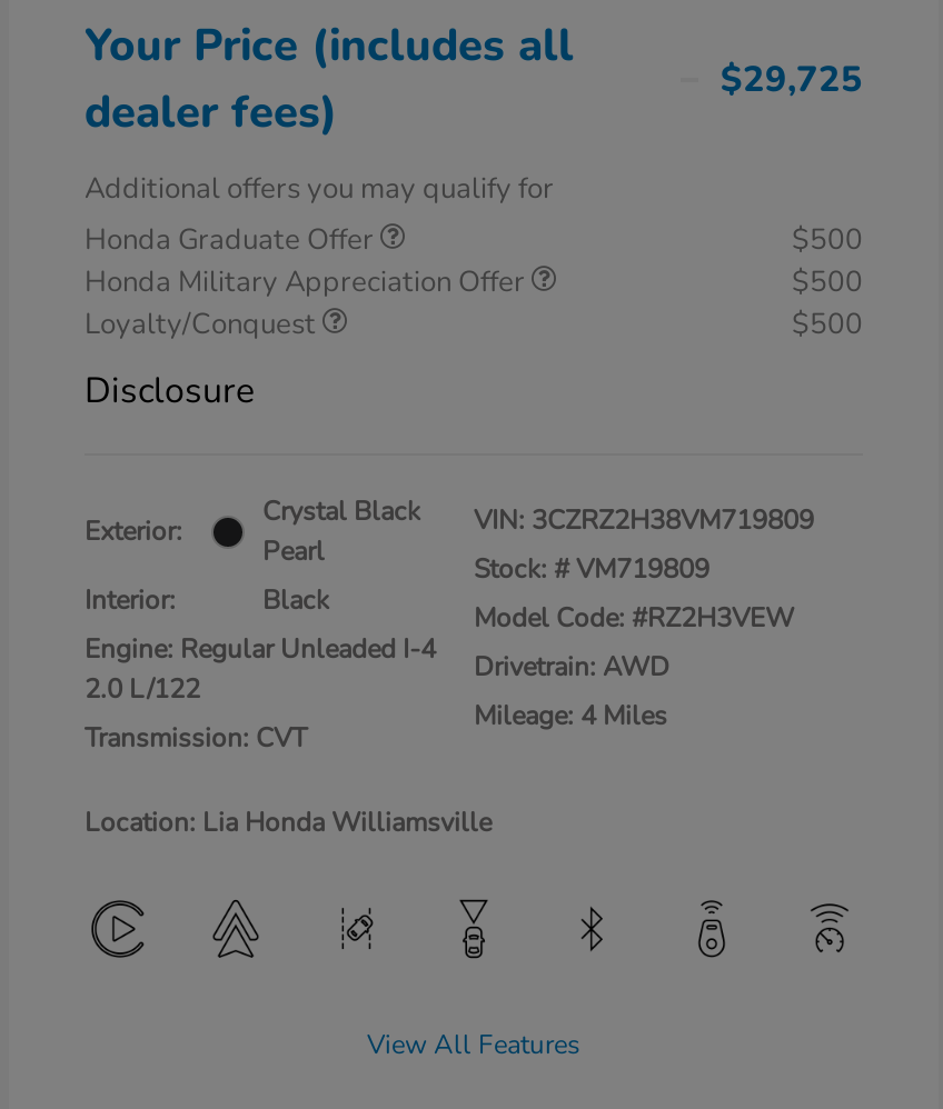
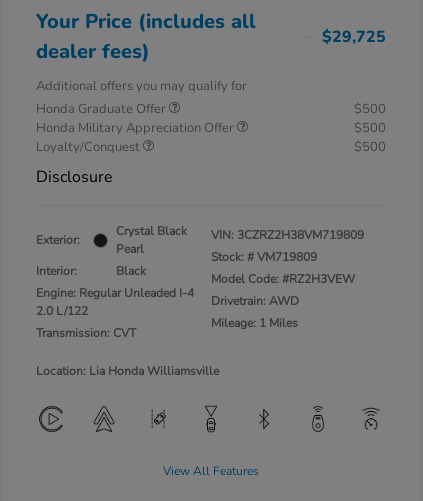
- Mileage: 4 Miles
+ Mileage: 1 Miles
